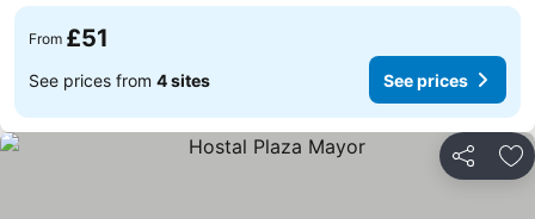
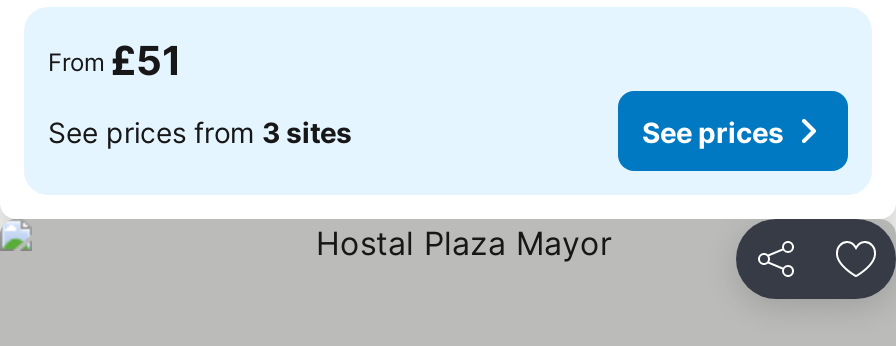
- See prices from 4 sites
+ See prices from 3 sites
